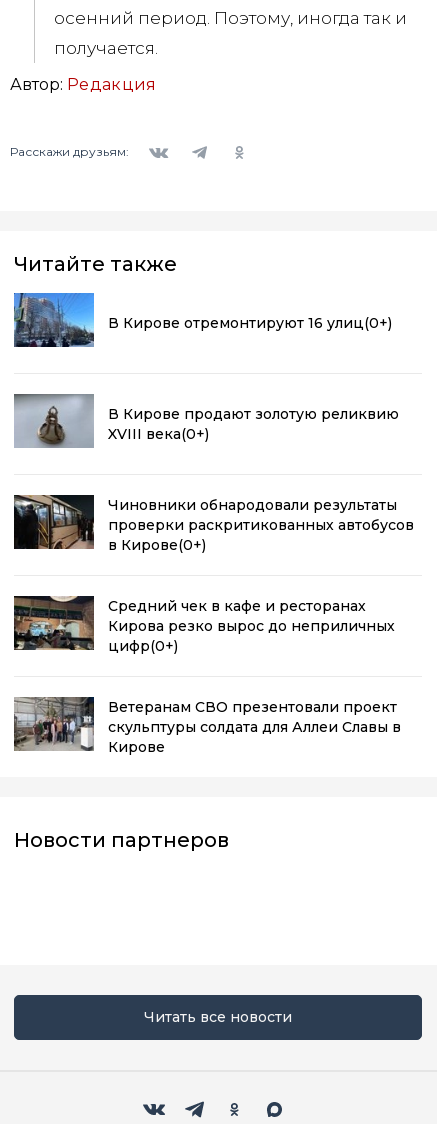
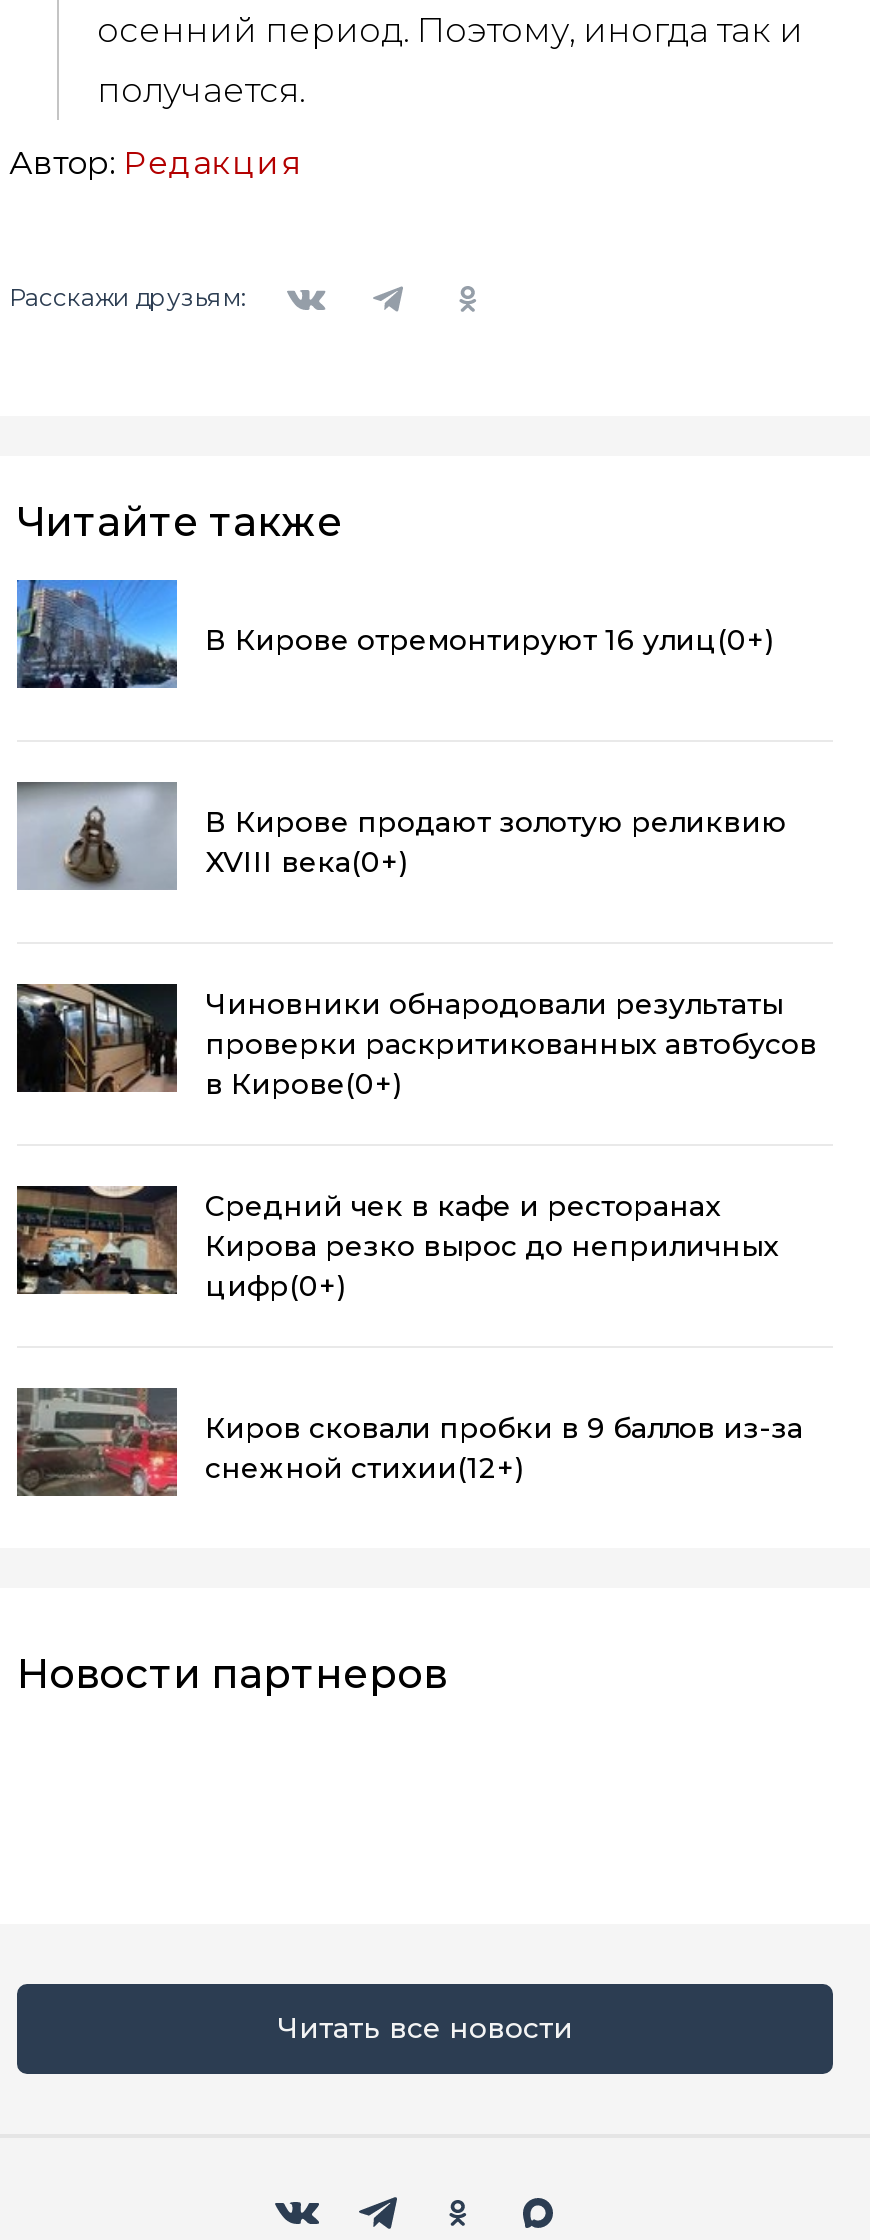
- [image]
- Ветеранам СВО презентовали проект
- скульптуры солдата для Аллеи Славы в
- Кирове
+ [image]
+ Киров сковали пробки в 9 баллов из-за
+ снежной стихии(12+)
